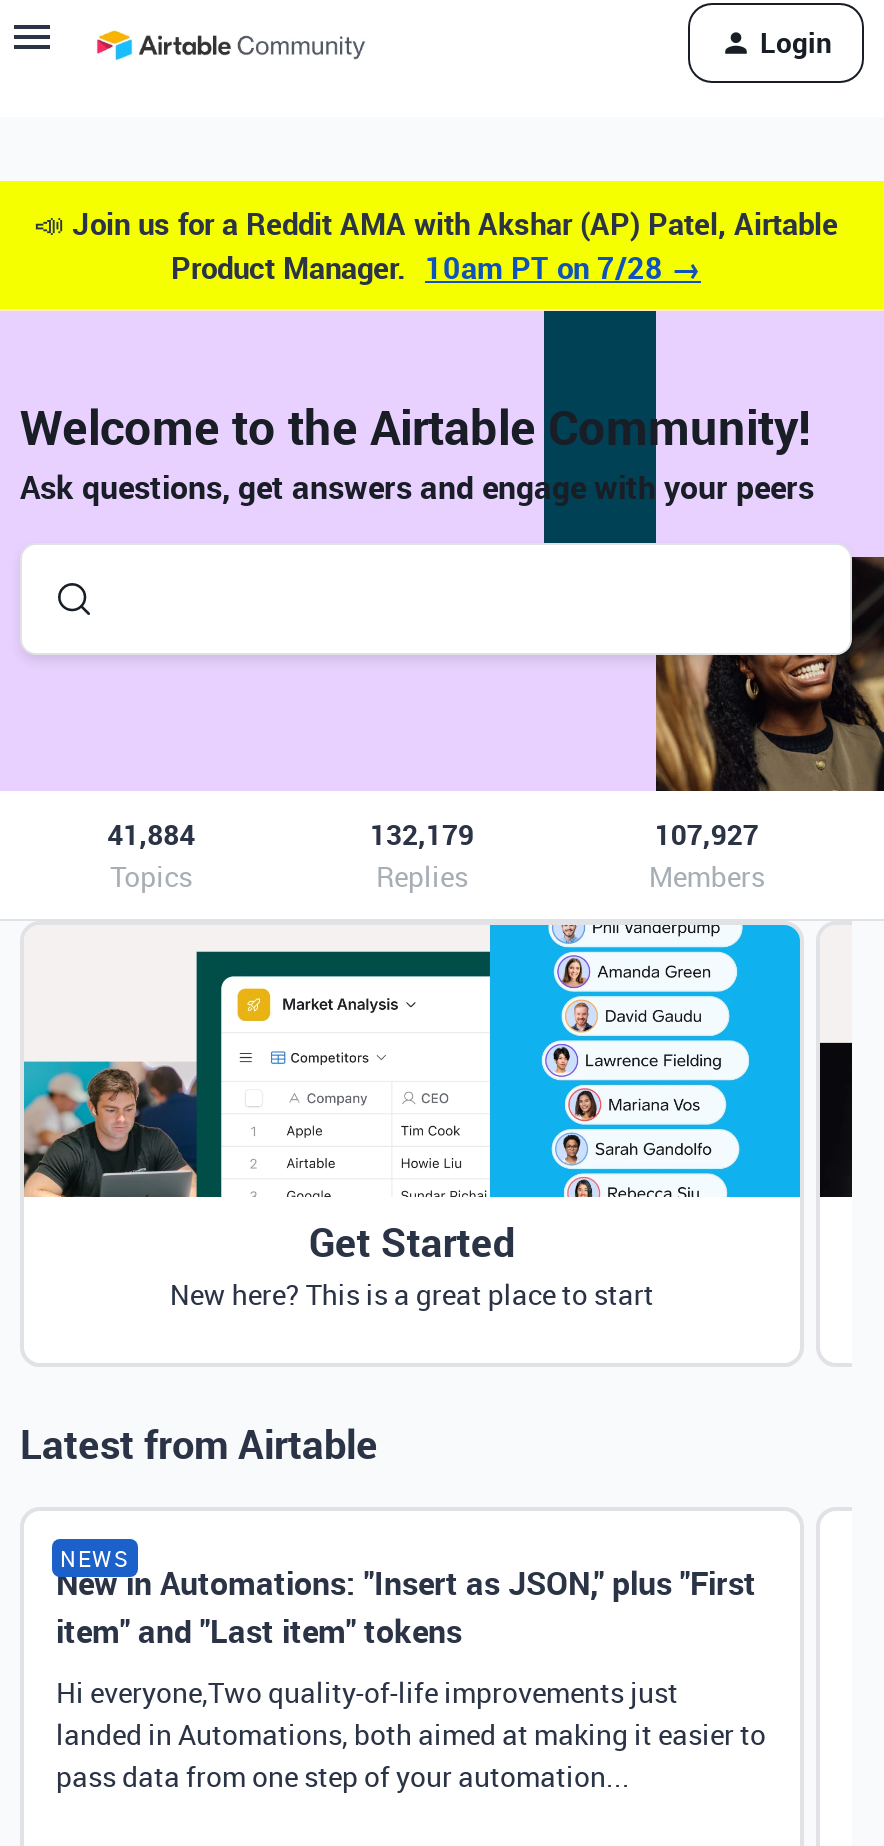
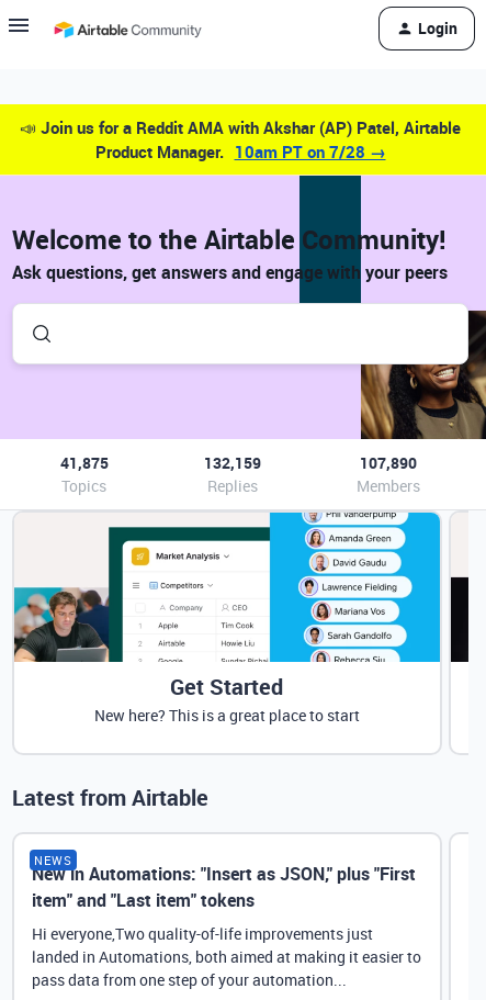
- 41,884
+ 41,875

- 132,179
+ 132,159

- 107,927
+ 107,890
